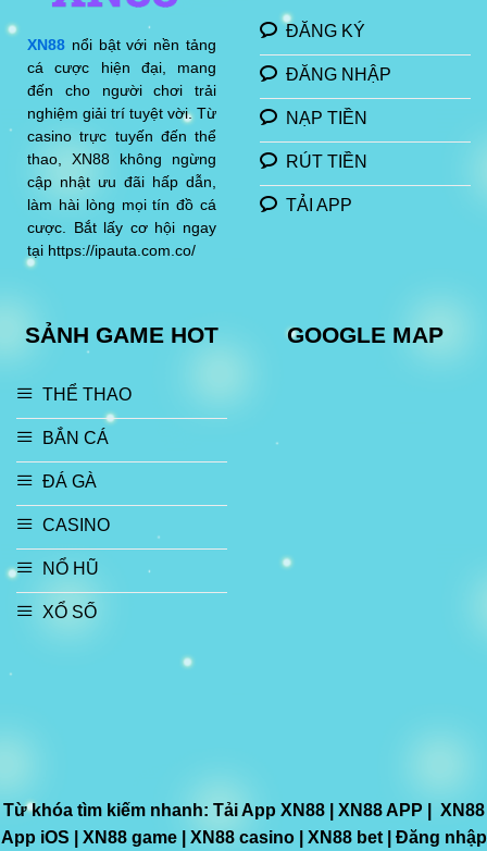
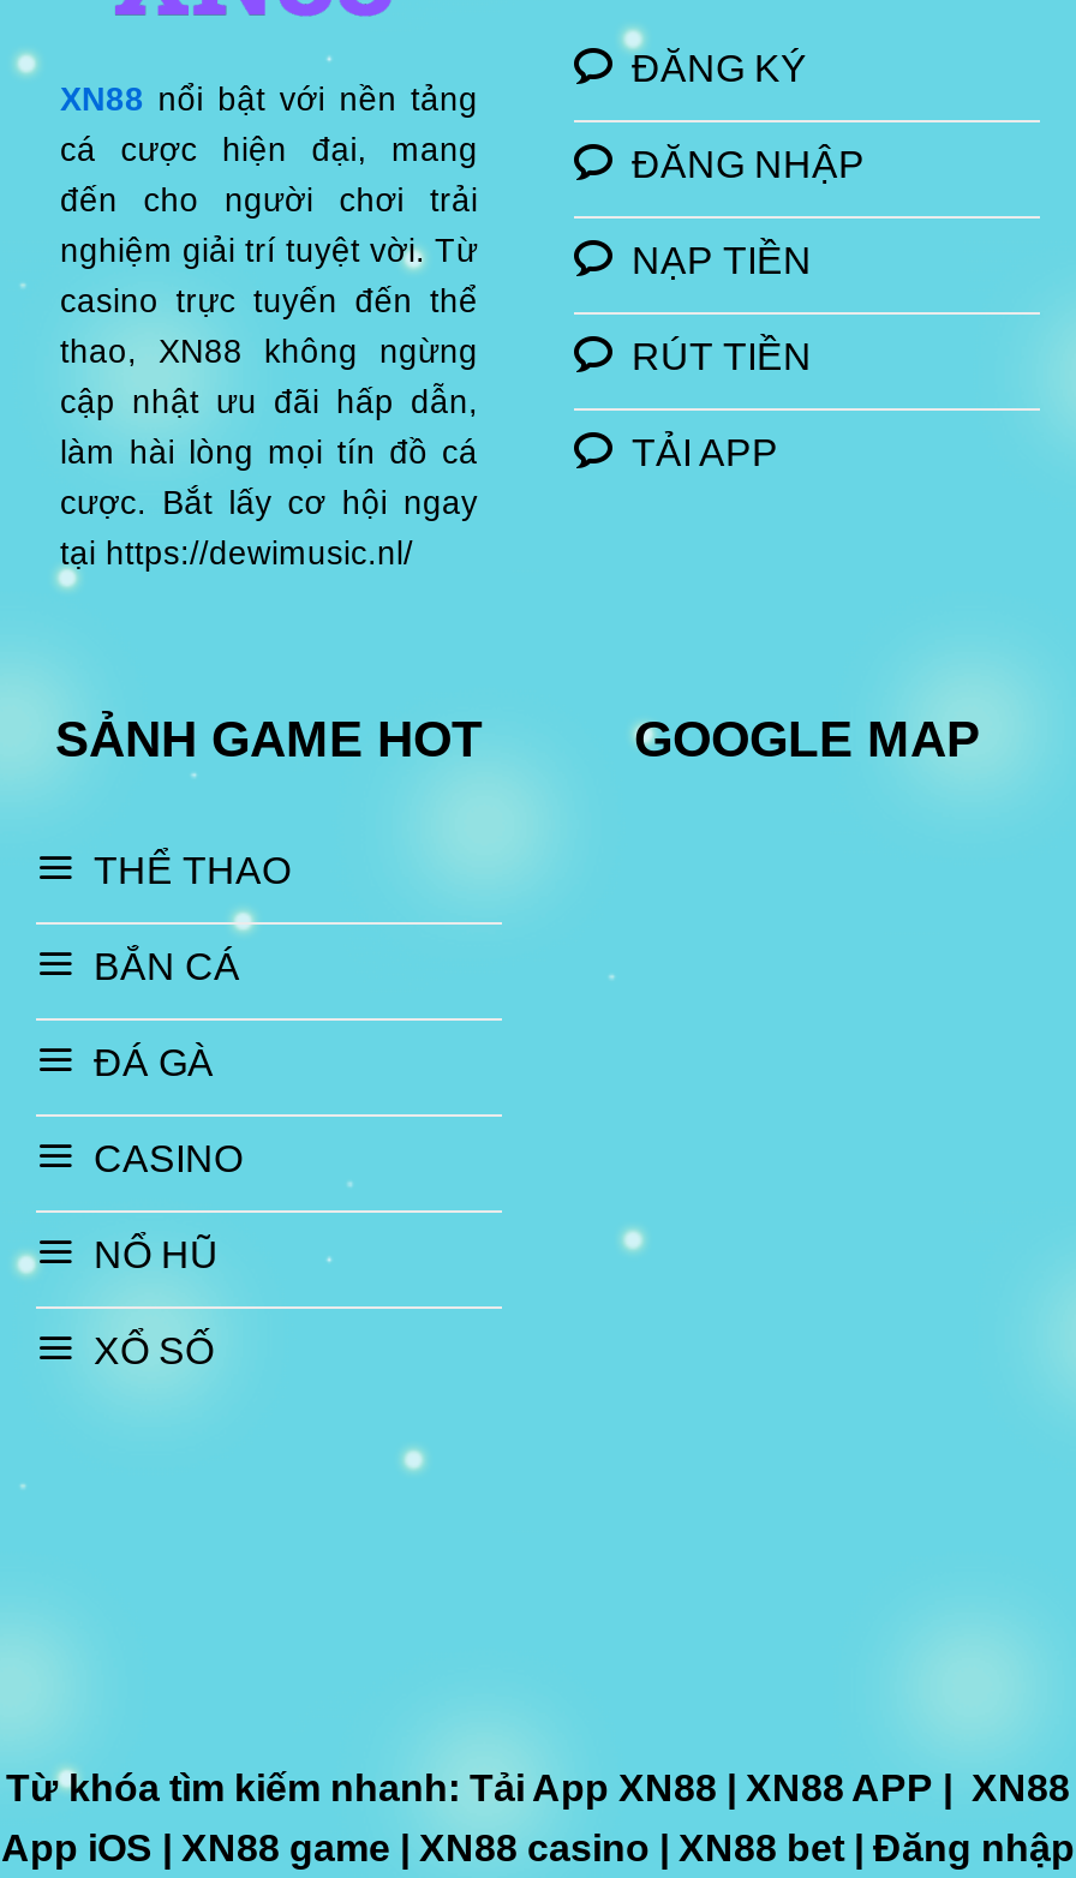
- tại https://ipauta.com.co/
+ tại https://dewimusic.nl/
